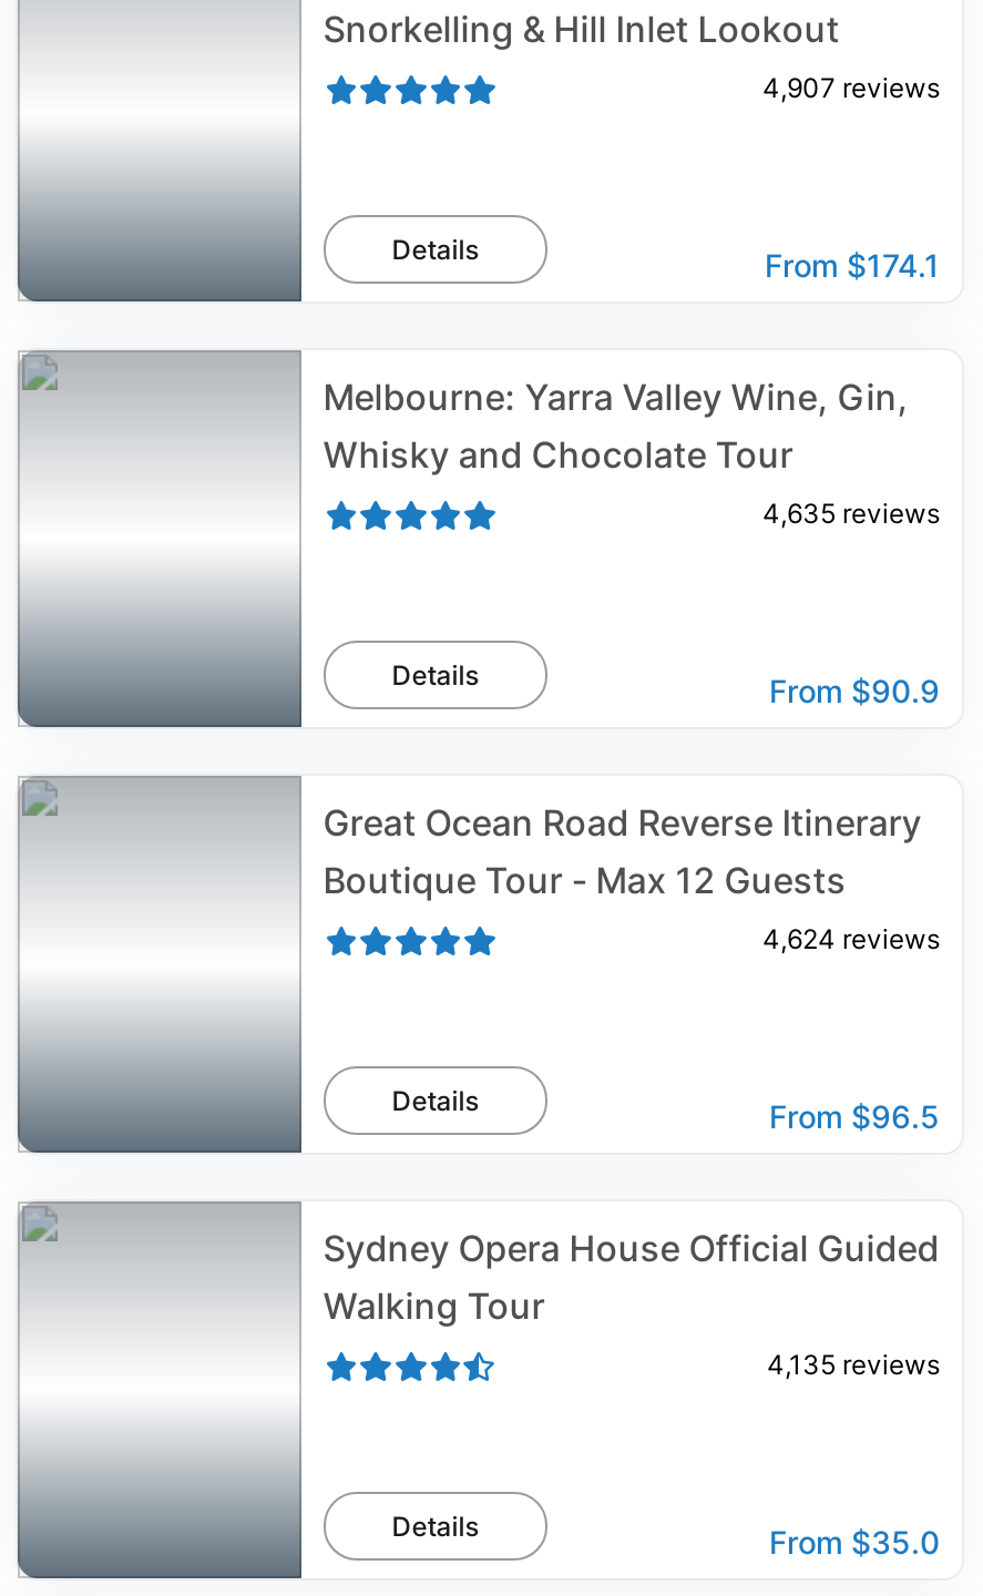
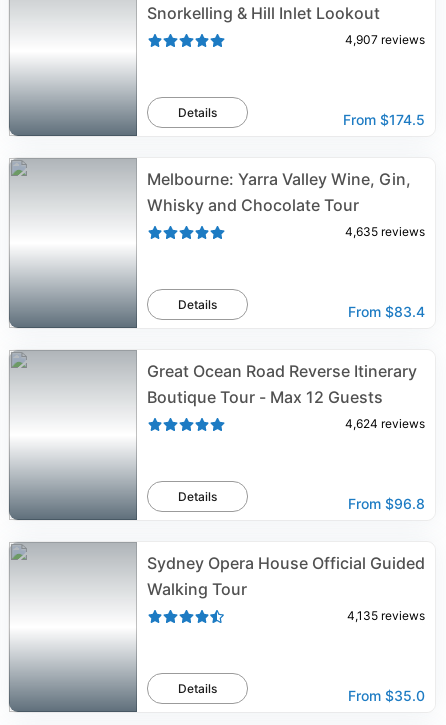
- From $174.1
+ From $174.5

- From $90.9
+ From $83.4

- From $96.5
+ From $96.8
